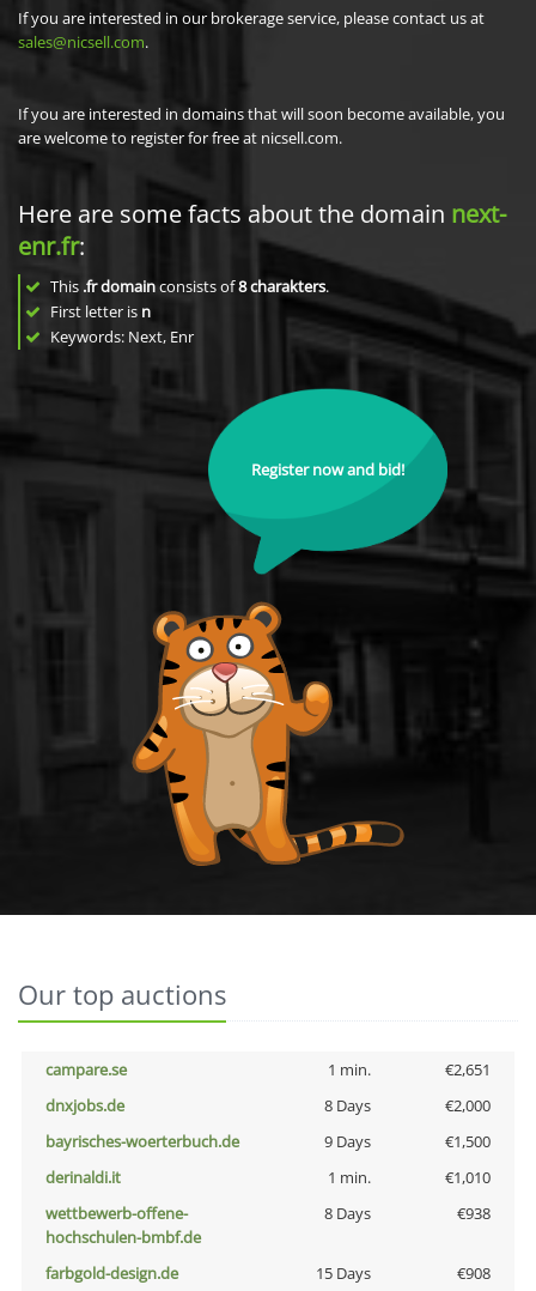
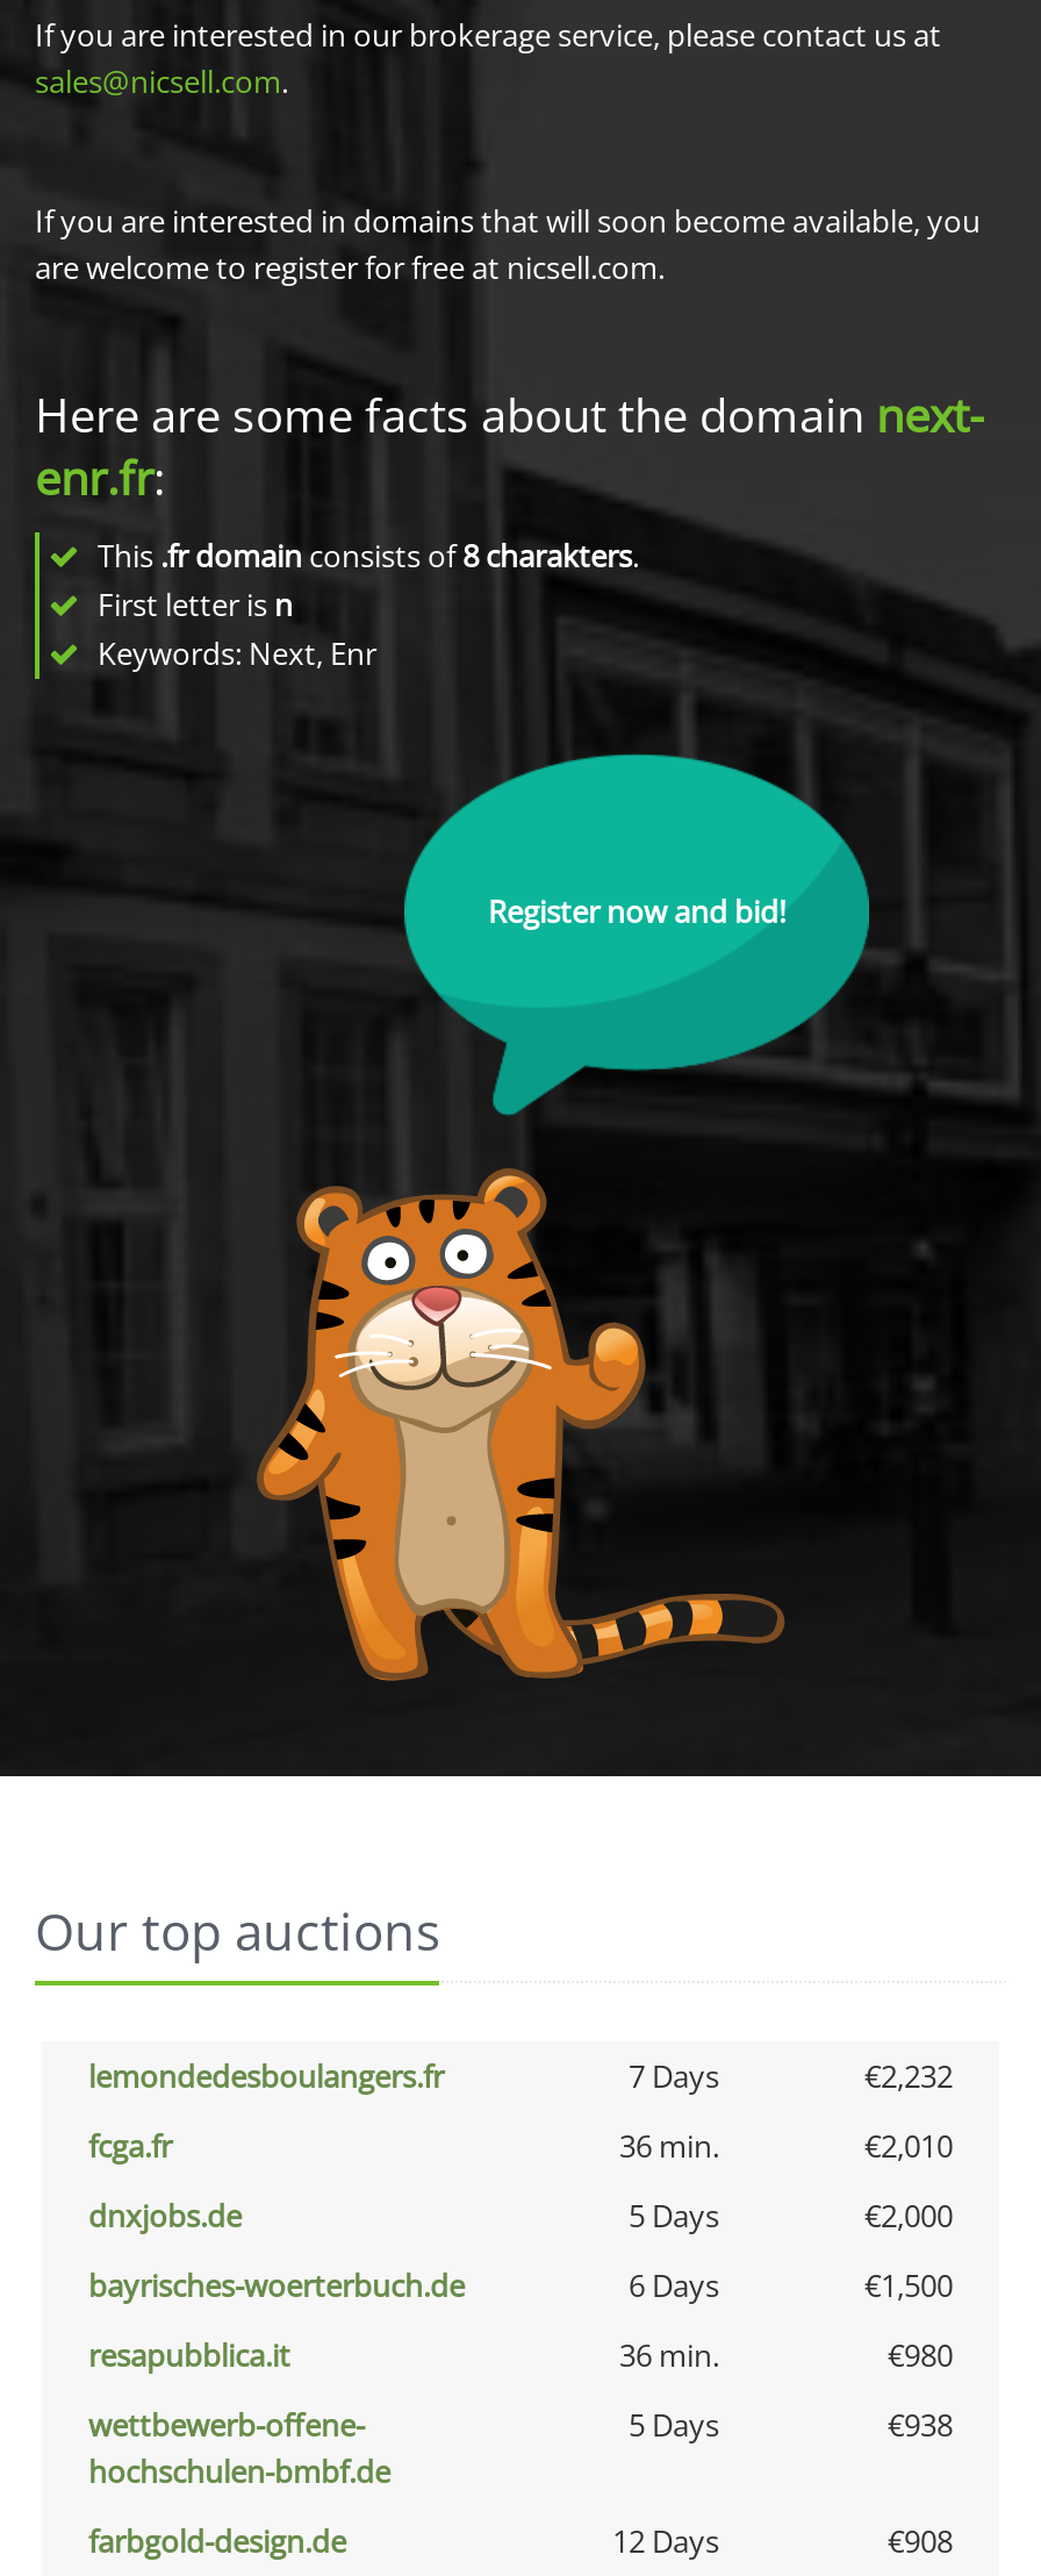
- campare.se
- 1 min.
- €2,651
+ lemondedesboulangers.fr
+ 7 Days
+ €2,232
+ fcga.fr
+ 36 min.
+ €2,010

- 8 Days
+ 5 Days

- 9 Days
+ 6 Days

- derinaldi.it
- 1 min.
- €1,010
+ resapubblica.it
+ 36 min.
+ €980

- 8 Days
+ 5 Days

- 15 Days
+ 12 Days
